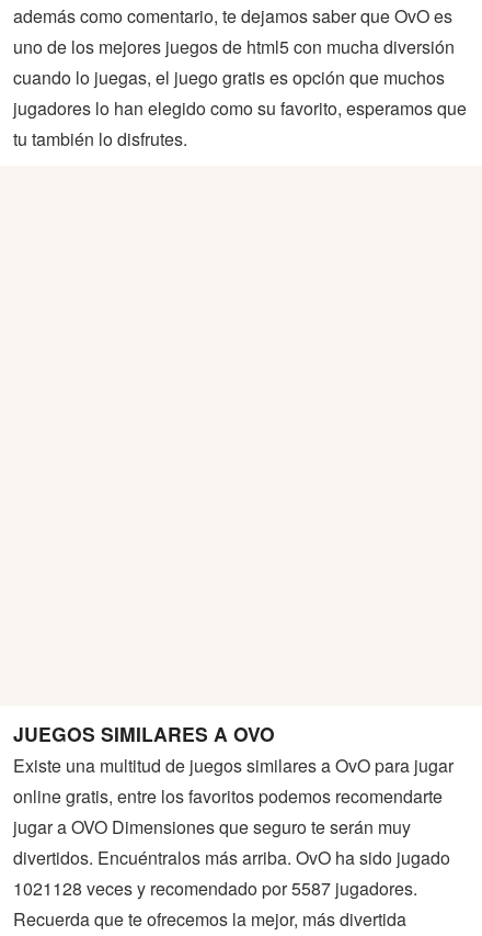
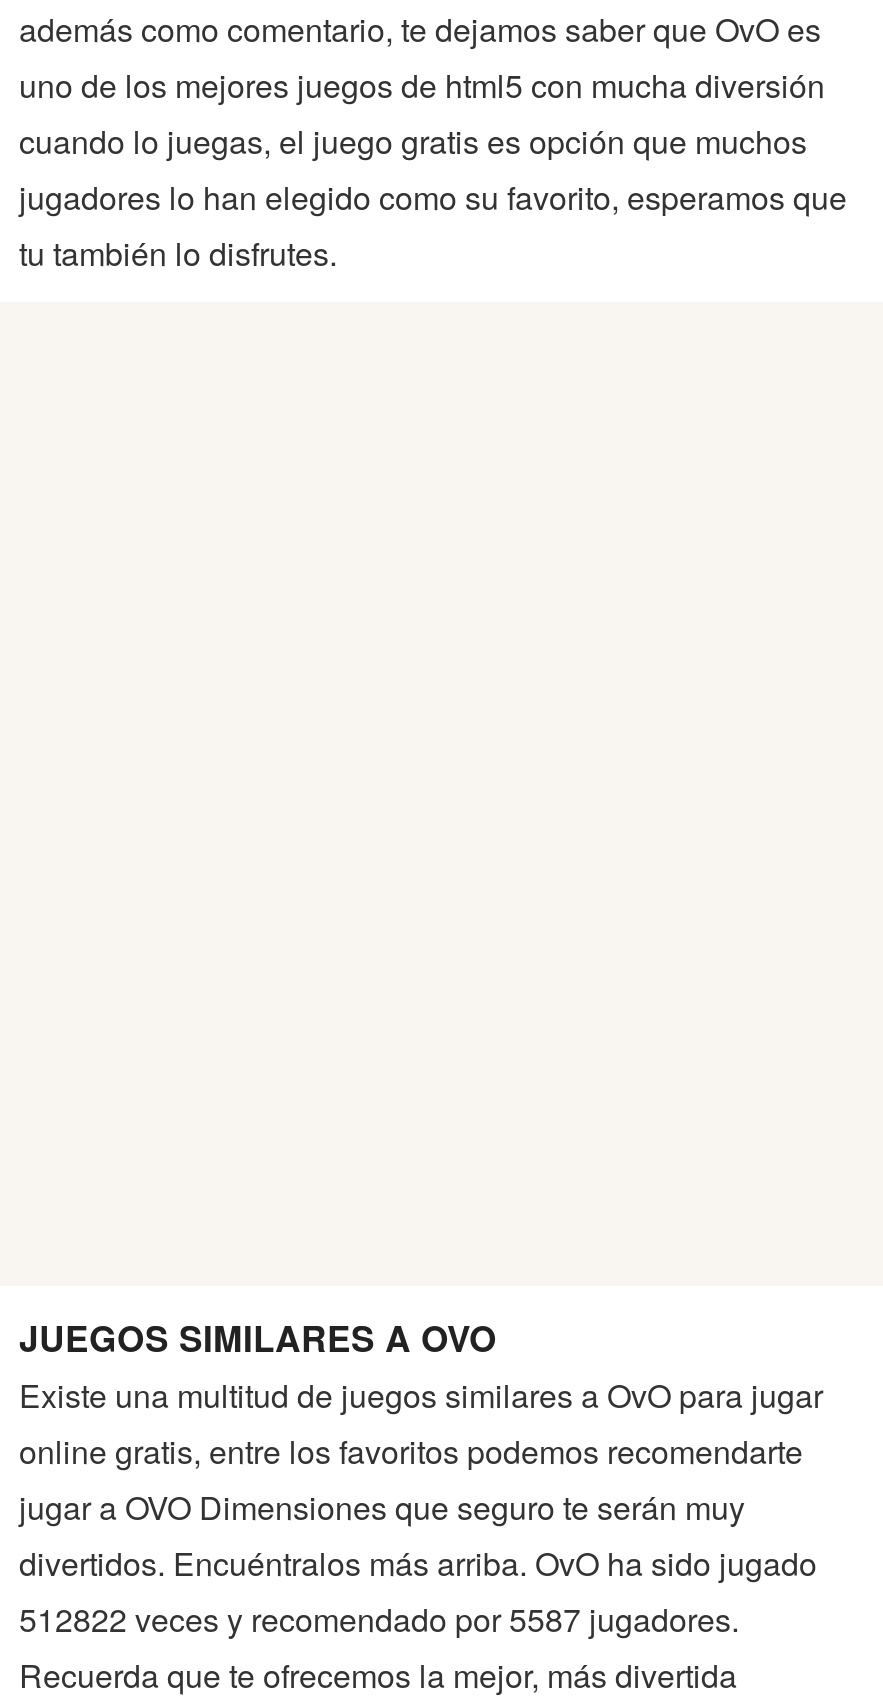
- 1021128 veces y recomendado por 5587 jugadores.
+ 512822 veces y recomendado por 5587 jugadores.
